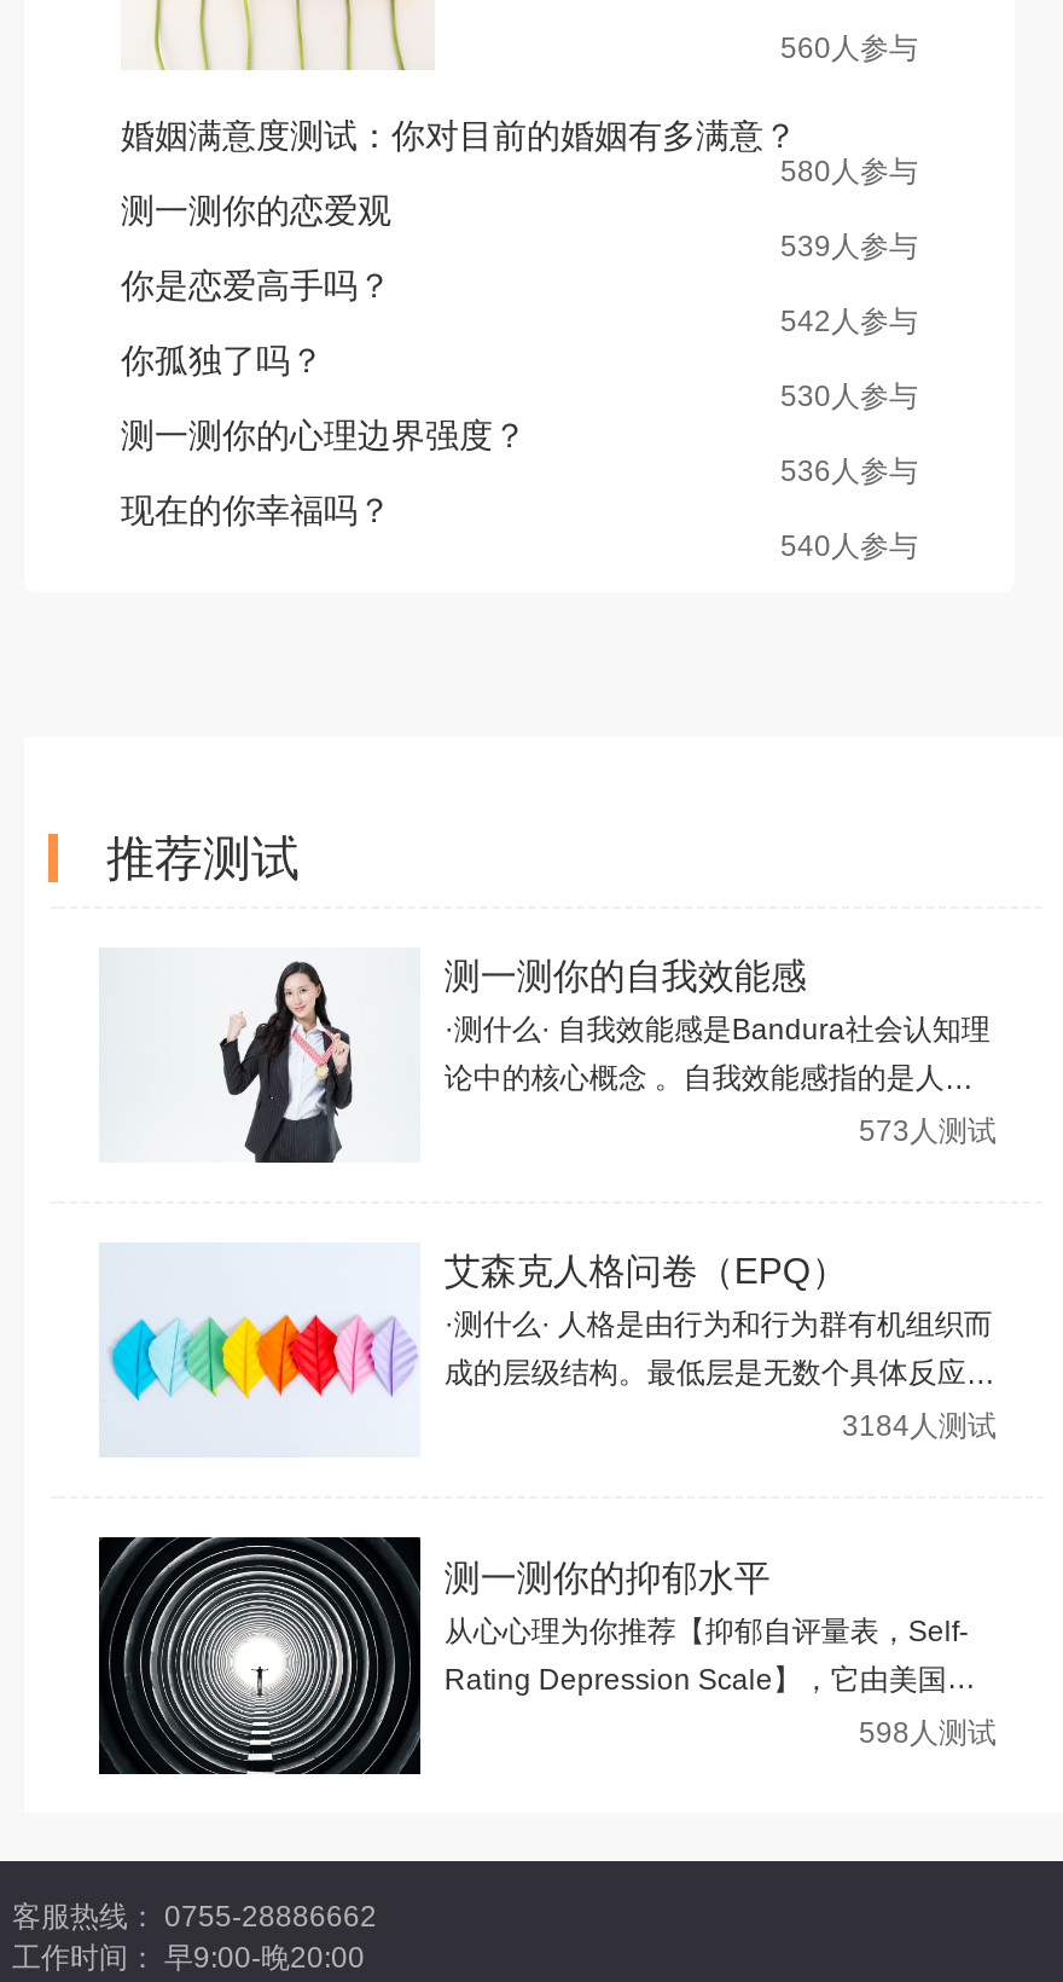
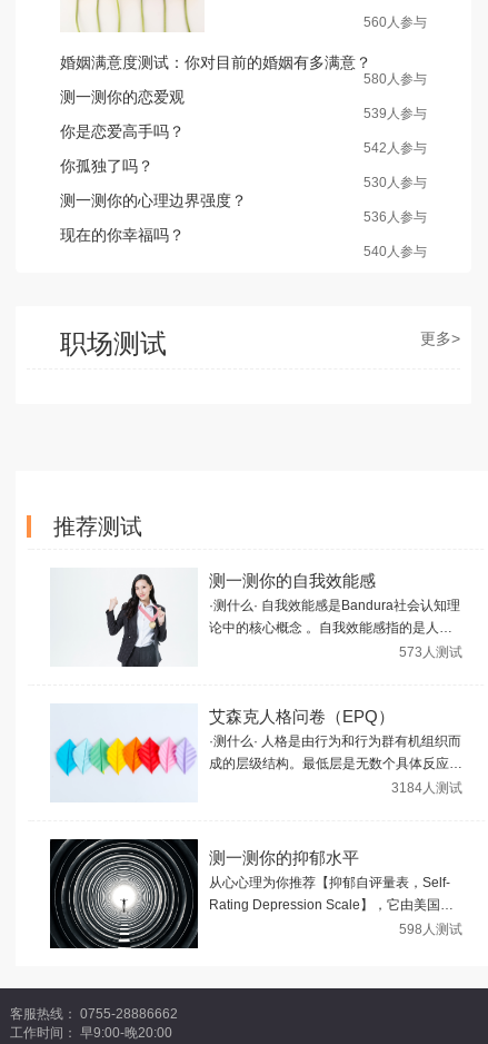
+ 职场测试
+ 更多>
